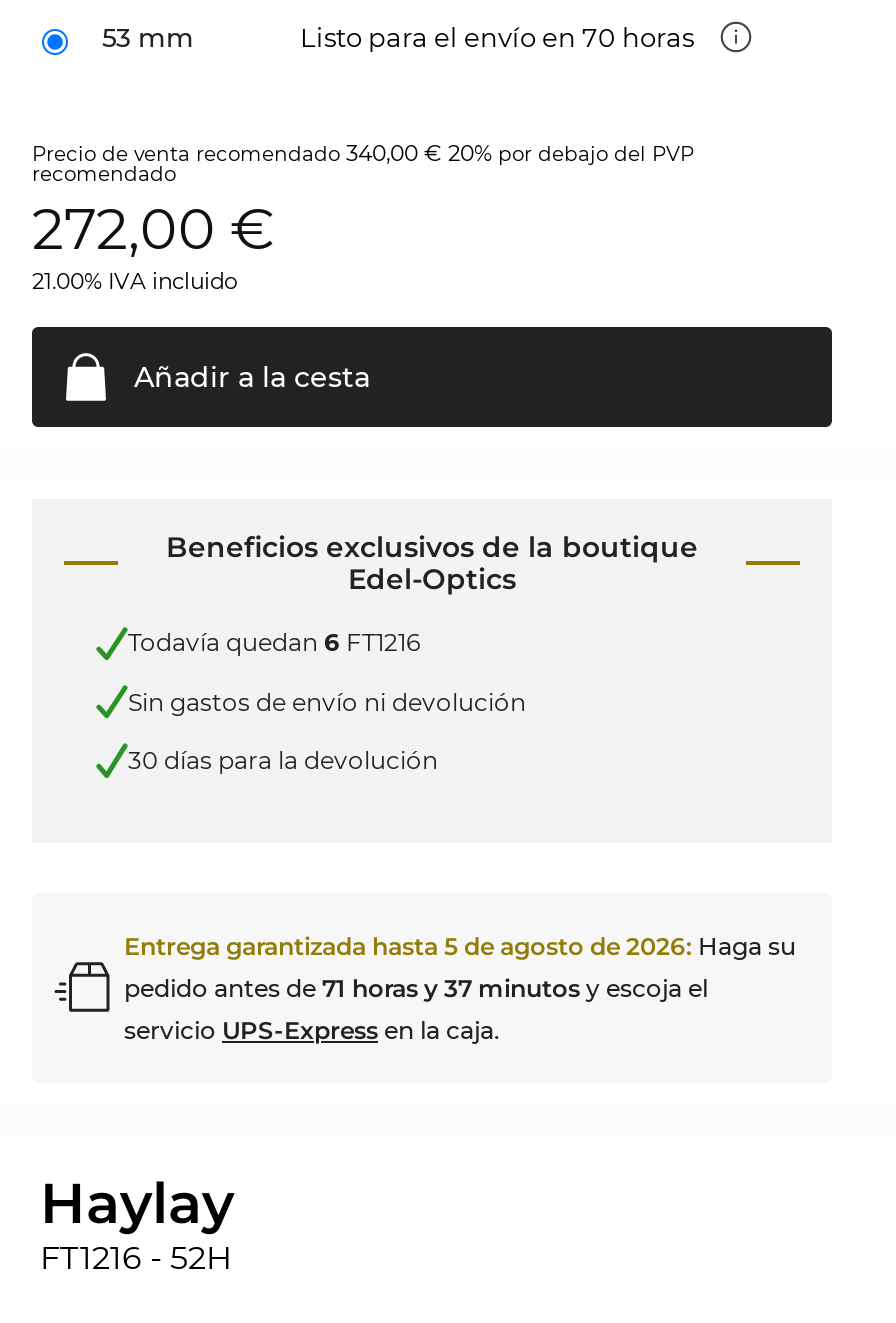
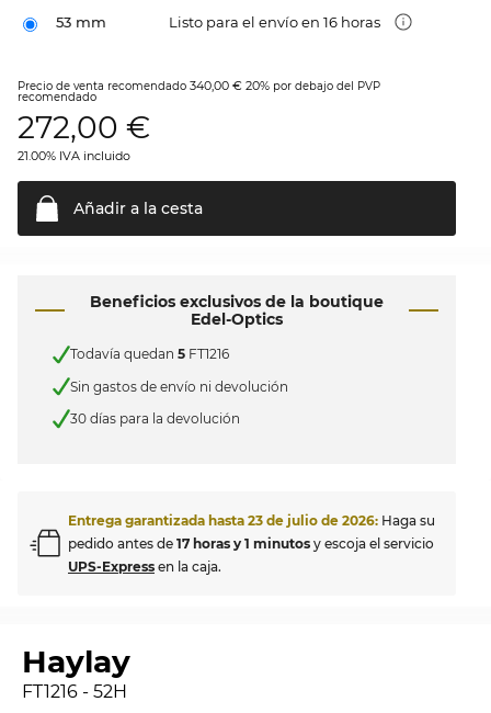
- Listo para el envío en 70 horas
+ Listo para el envío en 16 horas

- Todavía quedan 6 FT1216
+ Todavía quedan 5 FT1216

- Entrega garantizada hasta 5 de agosto de 2026: Haga su
- pedido antes de 71 horas y 37 minutos y escoja el
- servicio UPS-Express en la caja.
+ Entrega garantizada hasta 23 de julio de 2026: Haga su
+ pedido antes de 17 horas y 1 minutos y escoja el servicio
+ UPS-Express en la caja.
